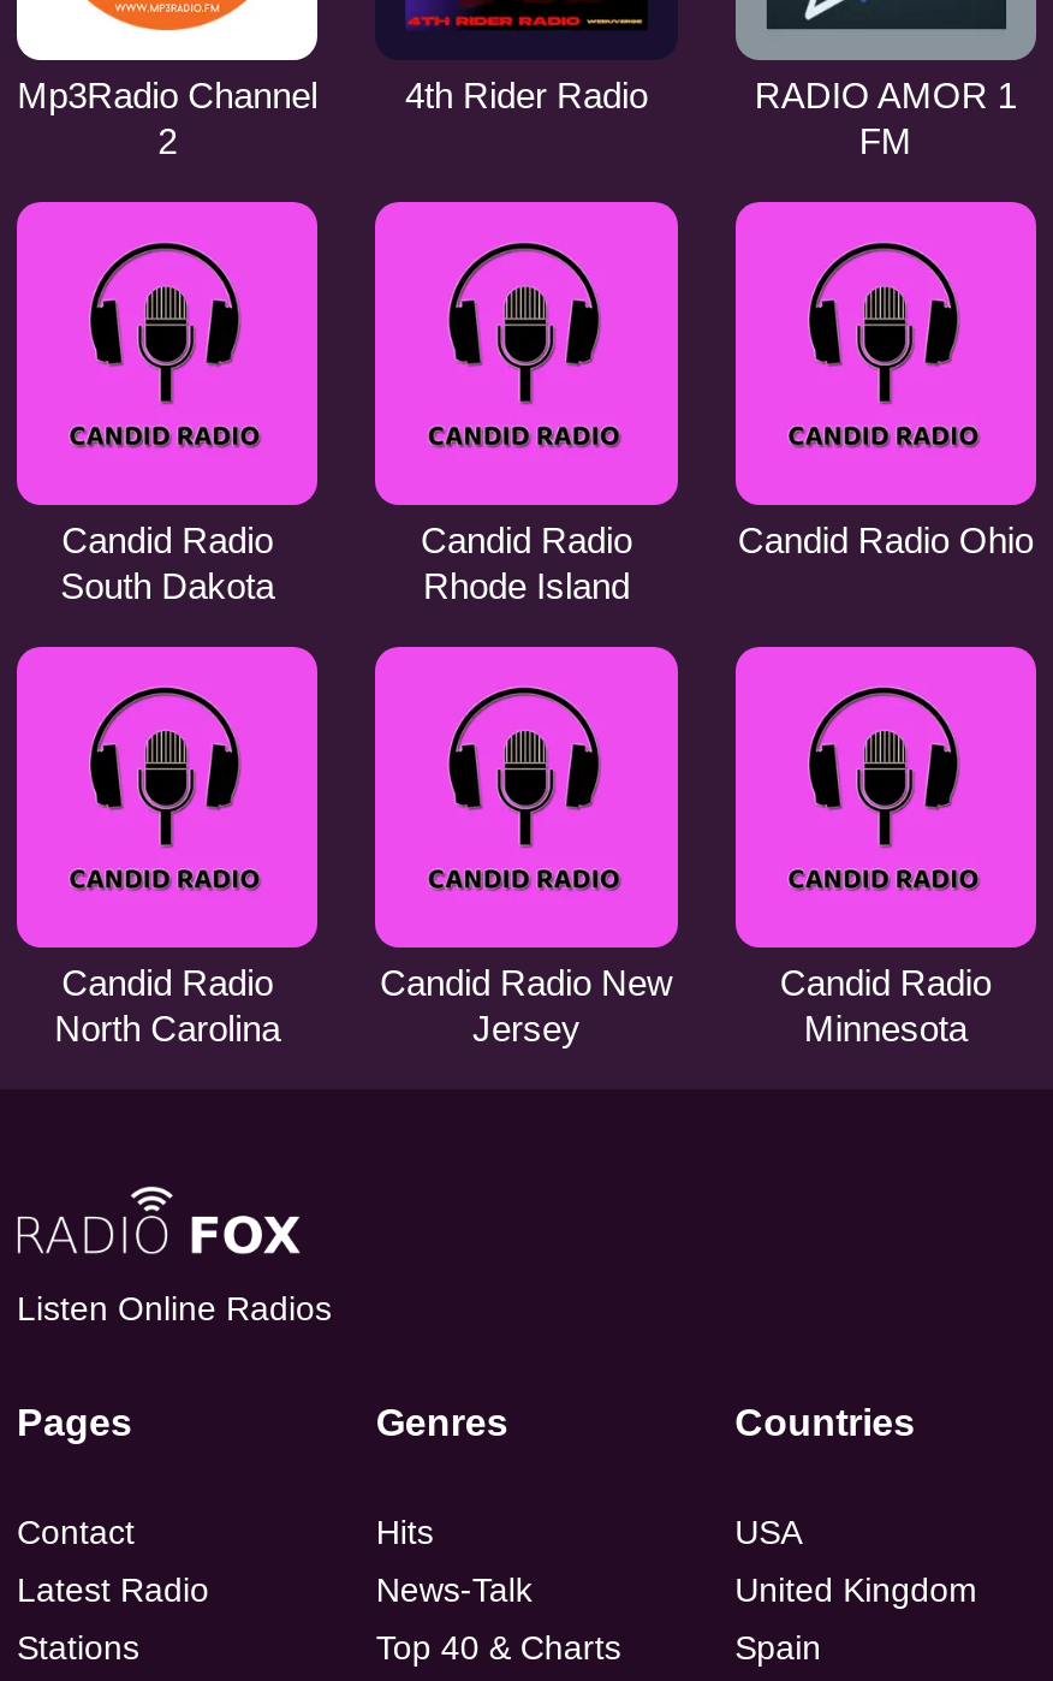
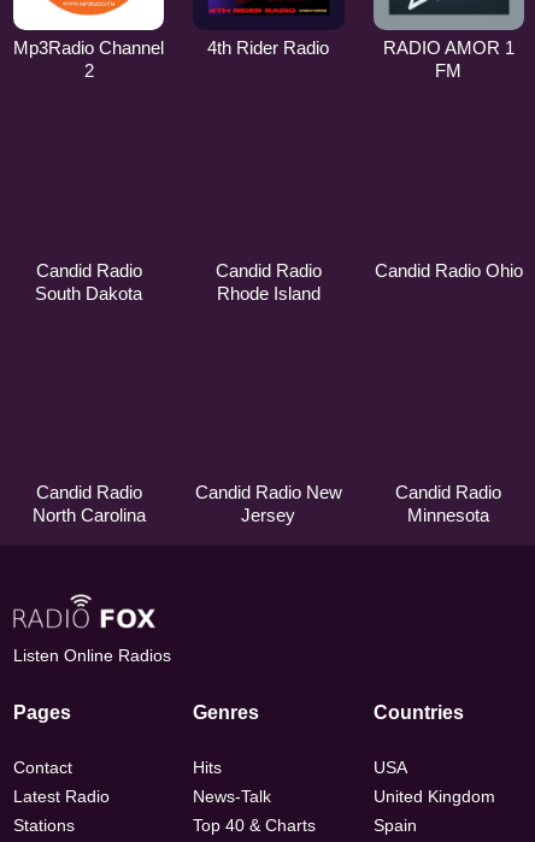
- [image]

- [image]

- [image]

- [image]

- [image]

- [image]
